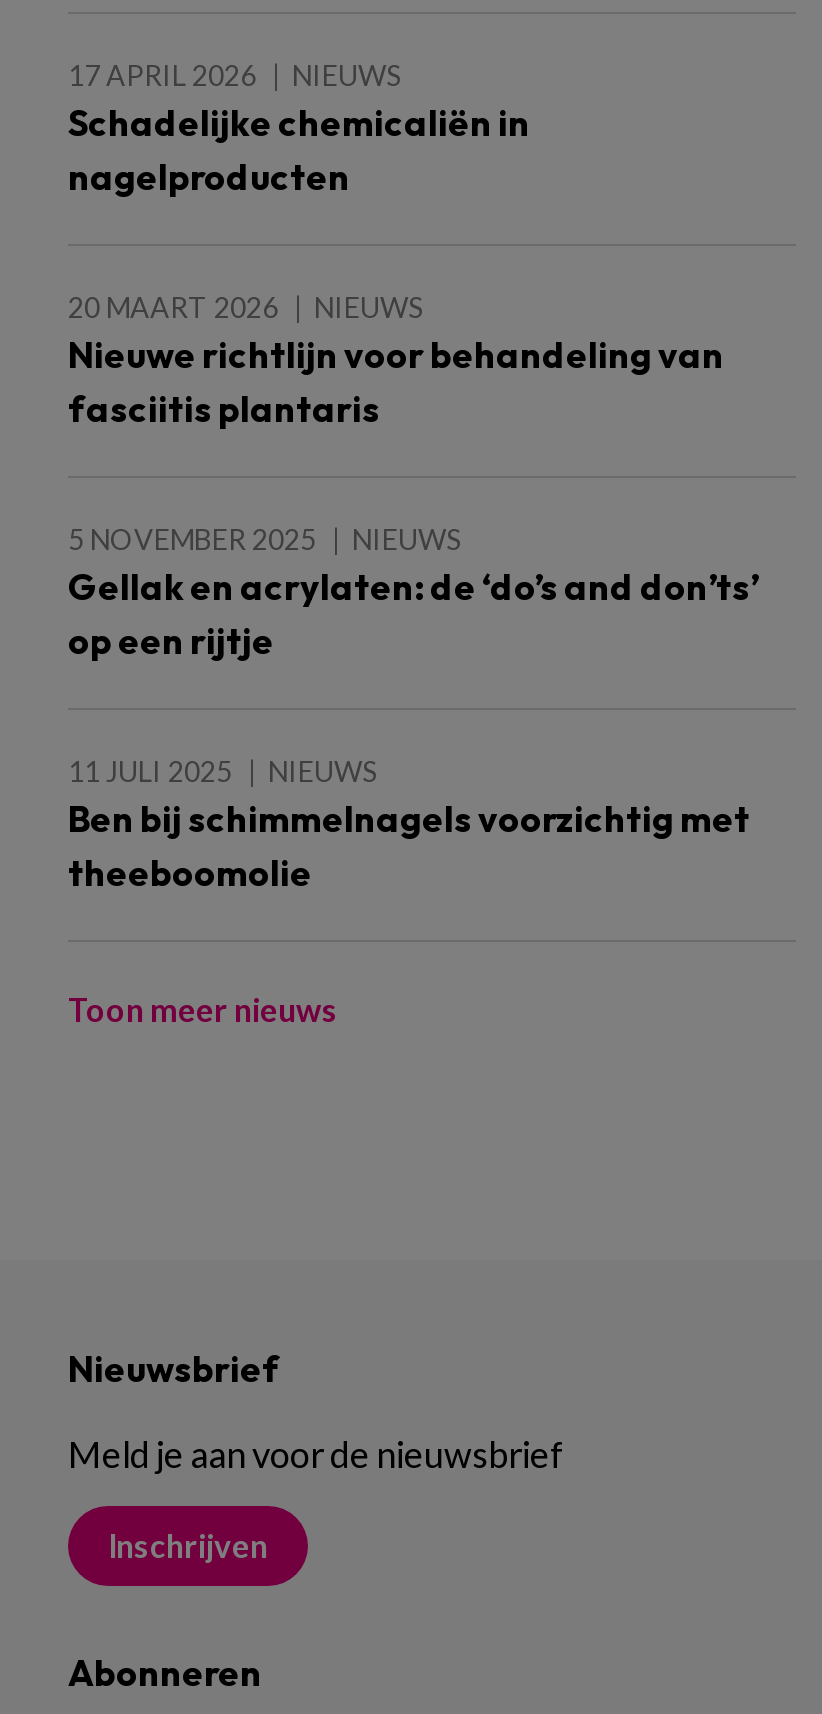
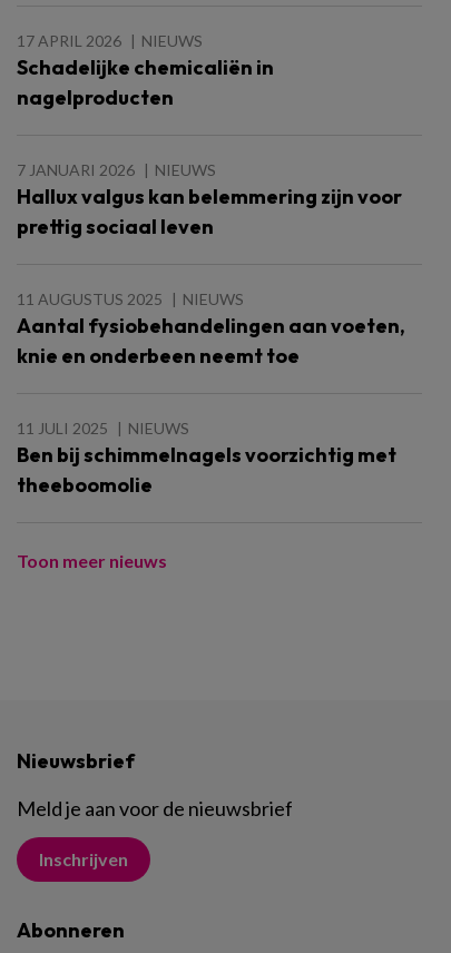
- 20 MAART 2026 NIEUWS
+ 7 JANUARI 2026 NIEUWS

- Nieuwe richtlijn voor behandeling van
- fasciitis plantaris
+ Hallux valgus kan belemmering zijn voor
+ prettig sociaal leven

- 5 NOVEMBER 2025 NIEUWS
+ 11 AUGUSTUS 2025 NIEUWS

- Gellak en acrylaten: de ‘do’s and don’ts’
- op een rijtje
+ Aantal fysiobehandelingen aan voeten,
+ knie en onderbeen neemt toe
